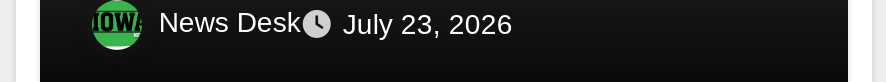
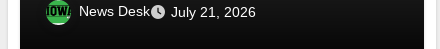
- News Desk July 23, 2026
+ News Desk July 21, 2026
